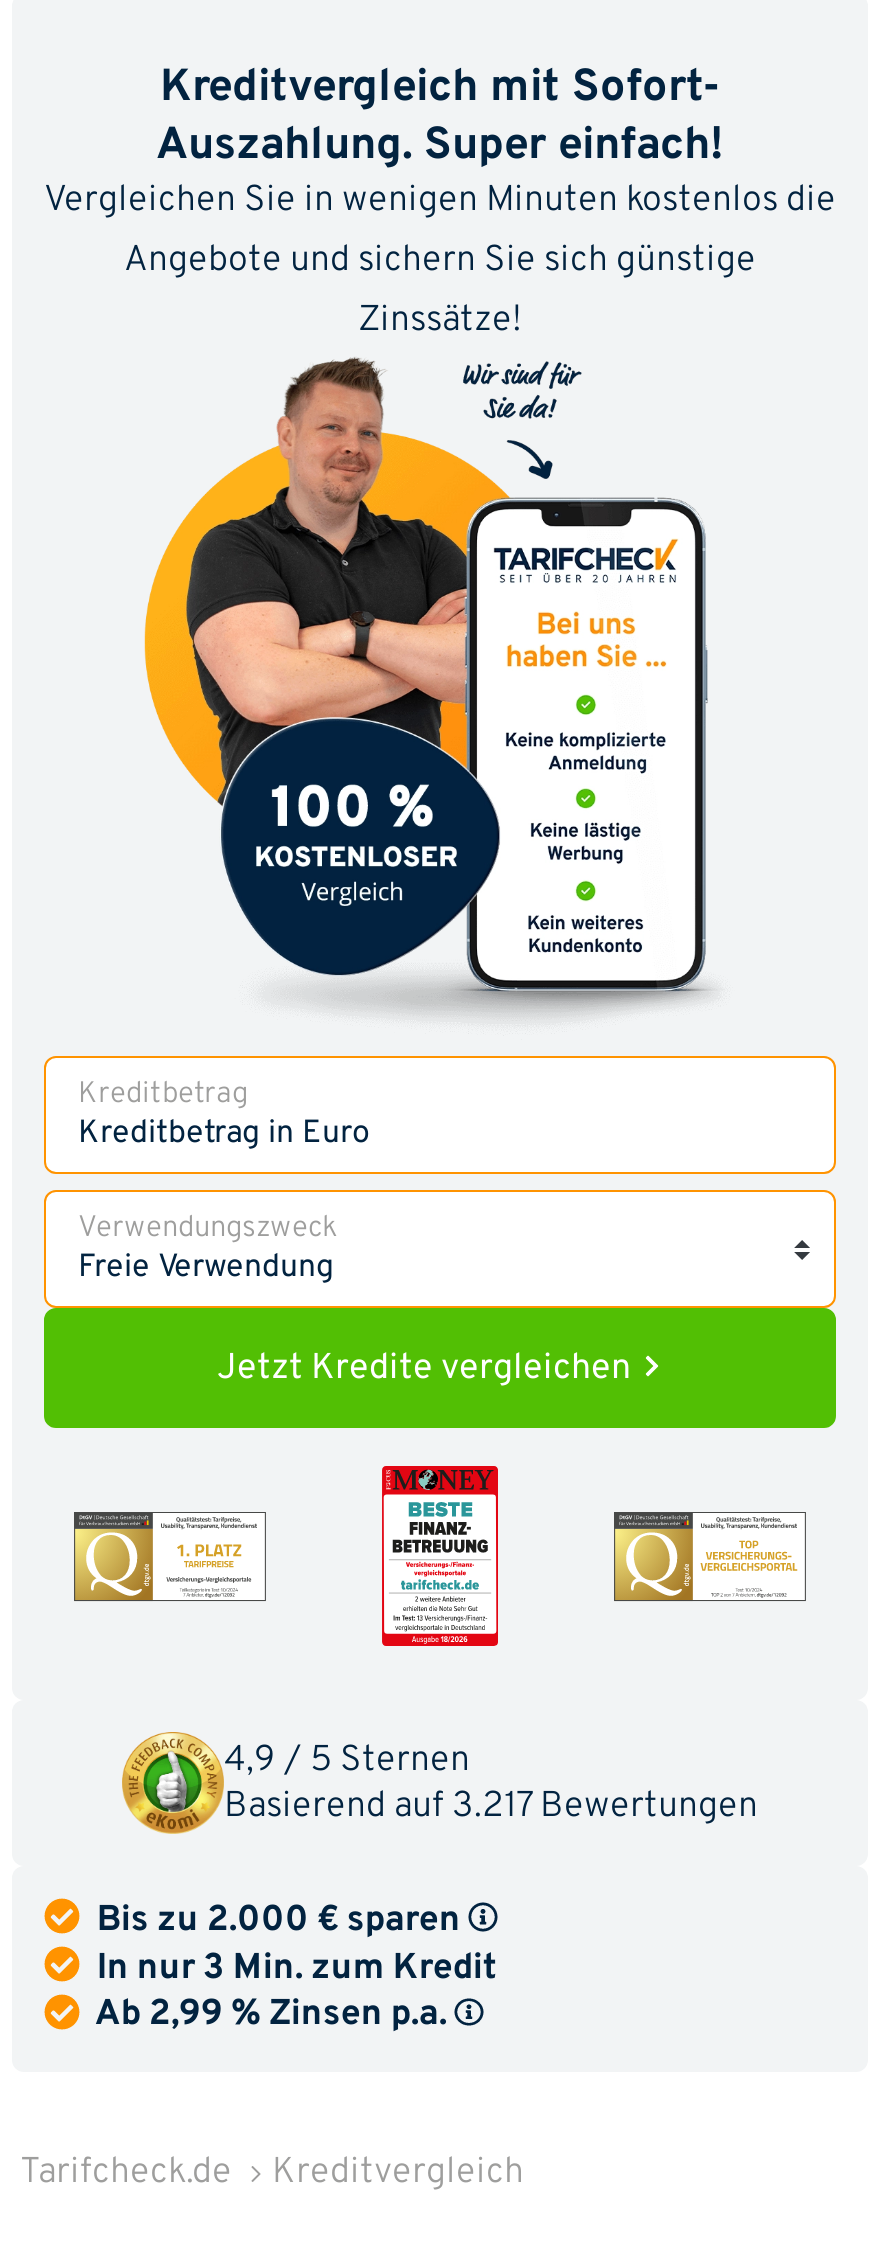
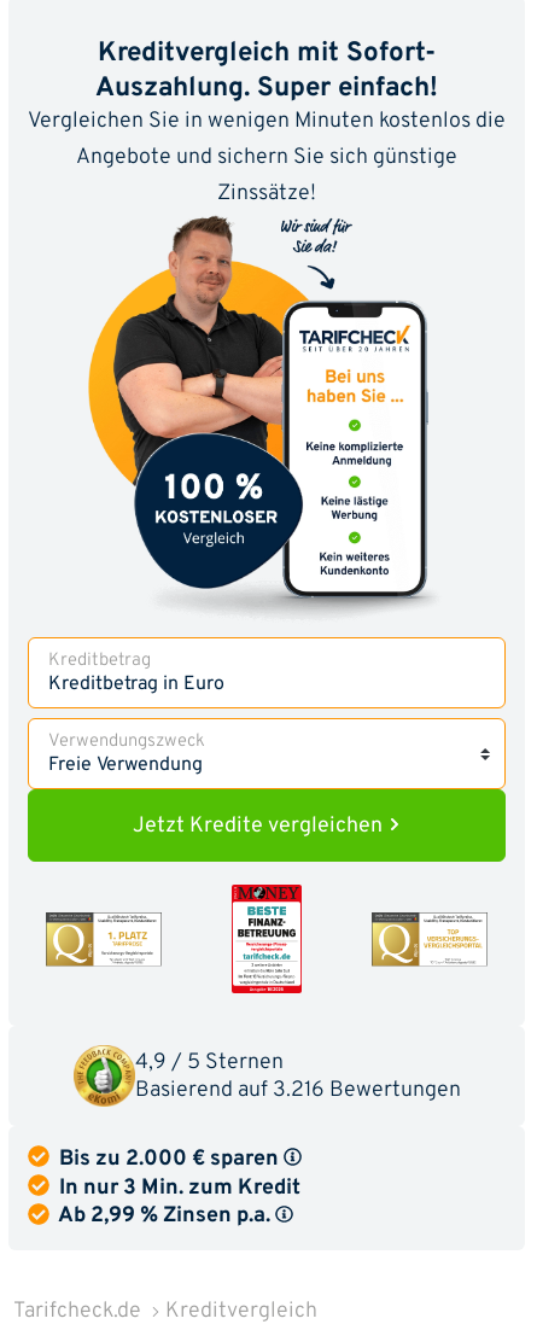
- Basierend auf 3.217 Bewertungen
+ Basierend auf 3.216 Bewertungen
